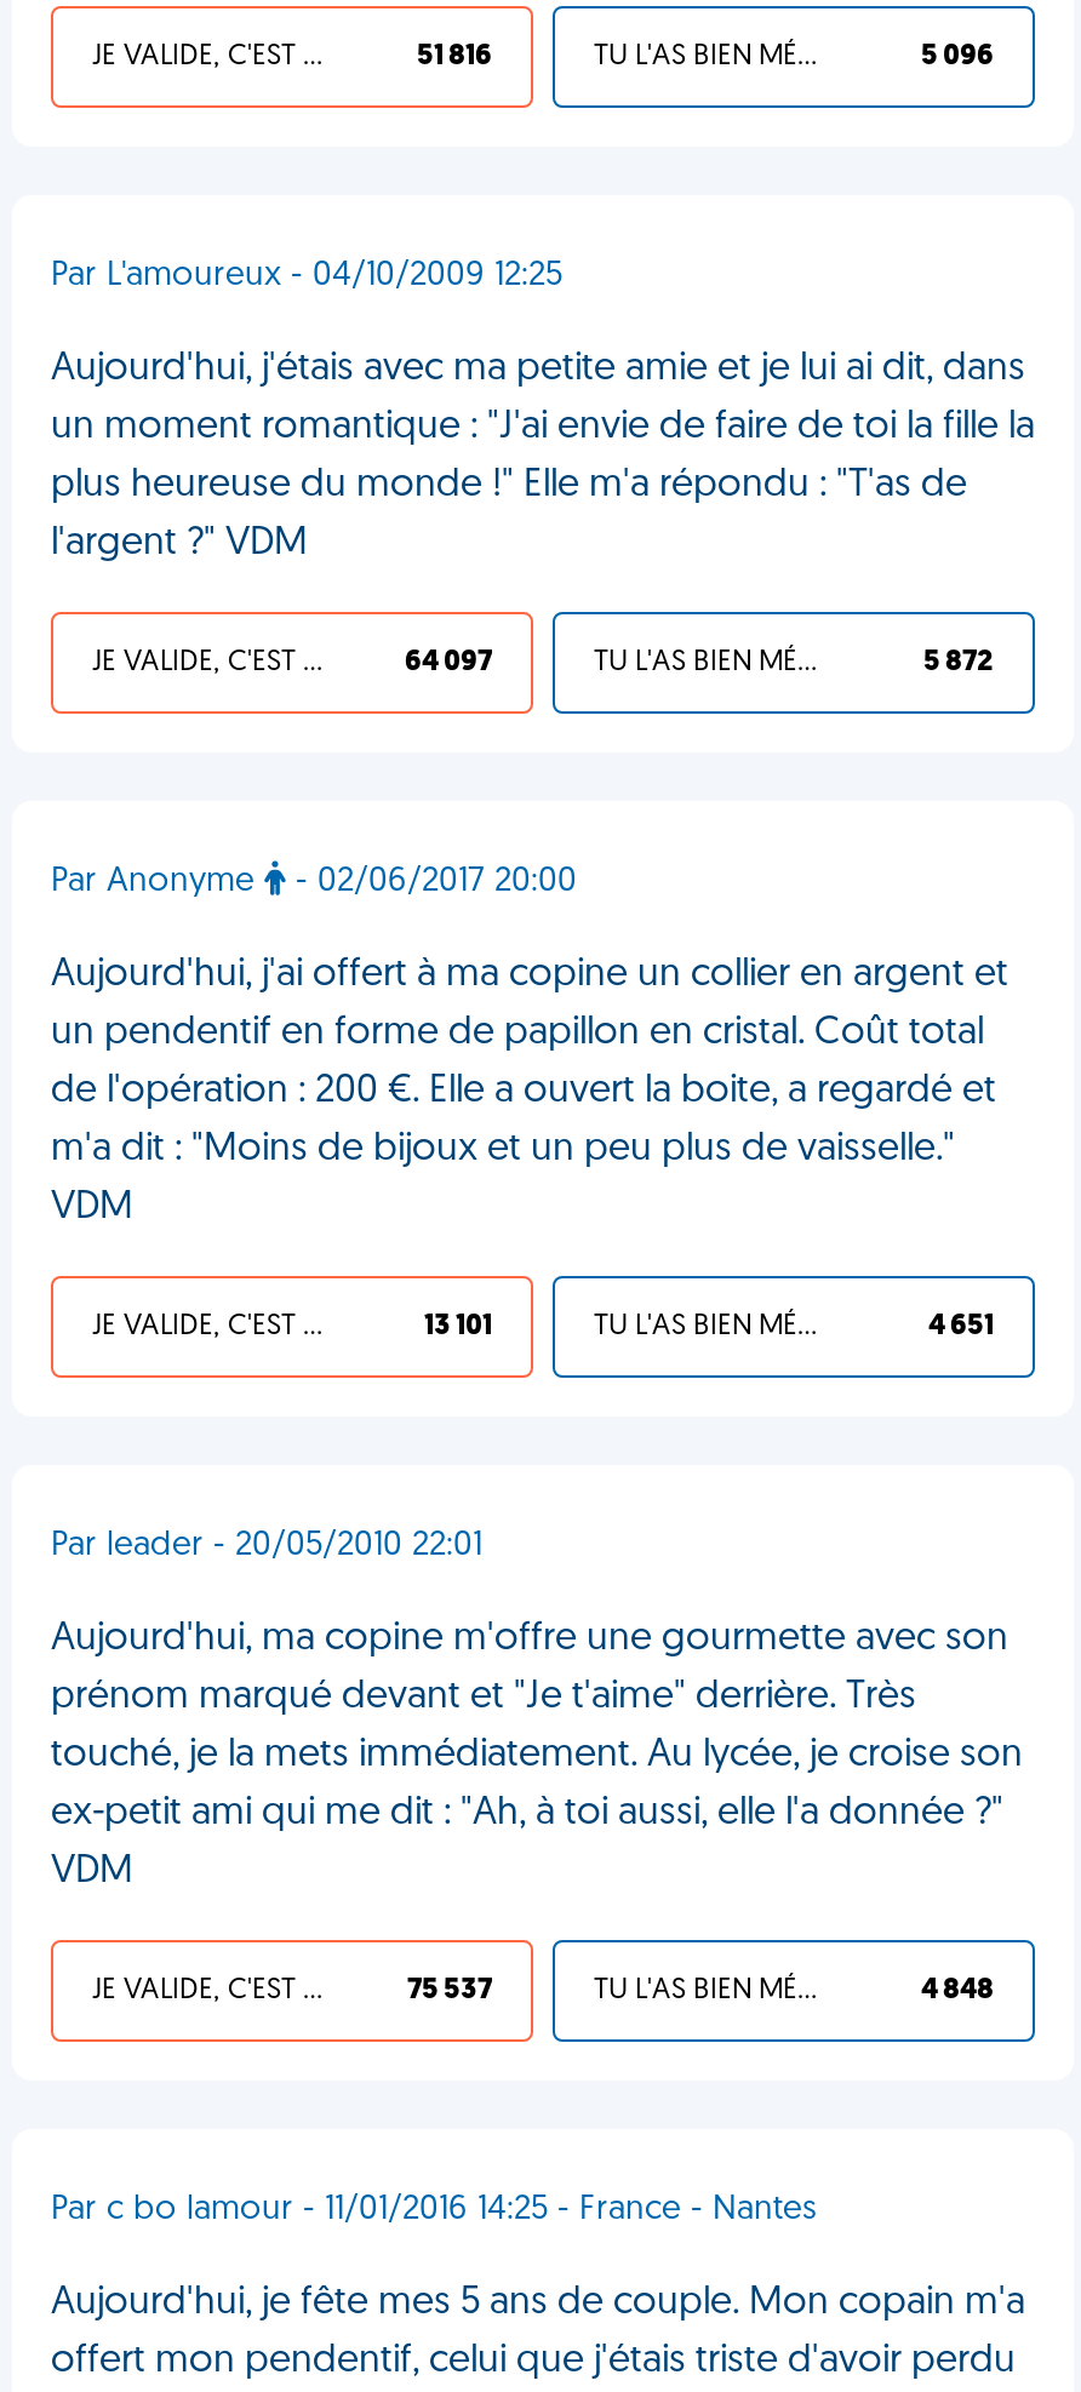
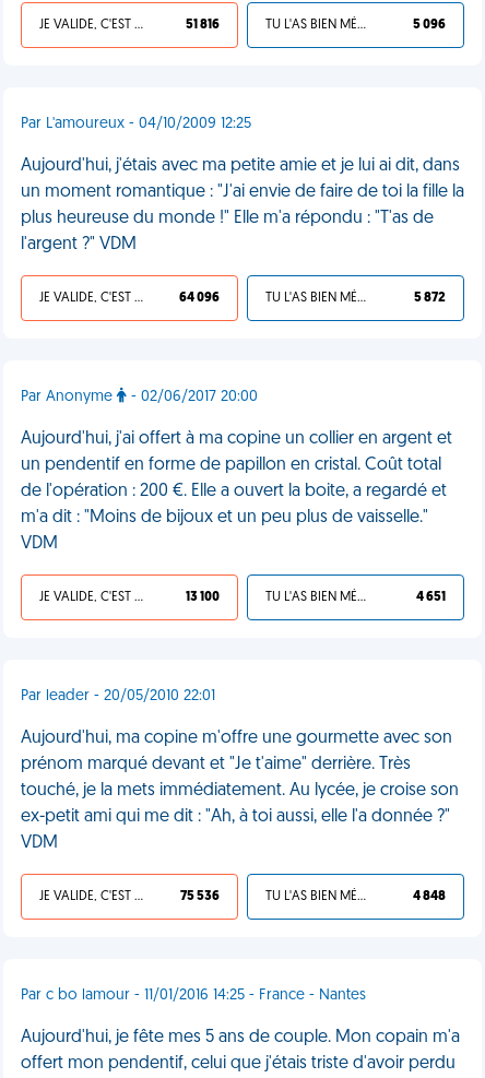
- 64 097
+ 64 096

- 13 101
+ 13 100

- 75 537
+ 75 536
